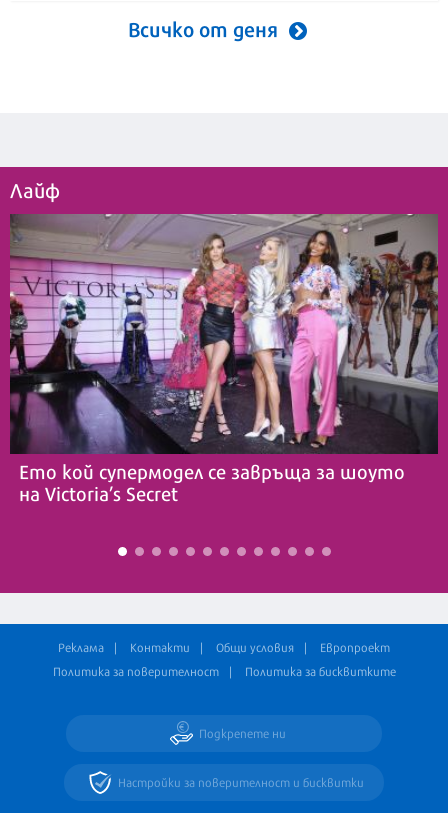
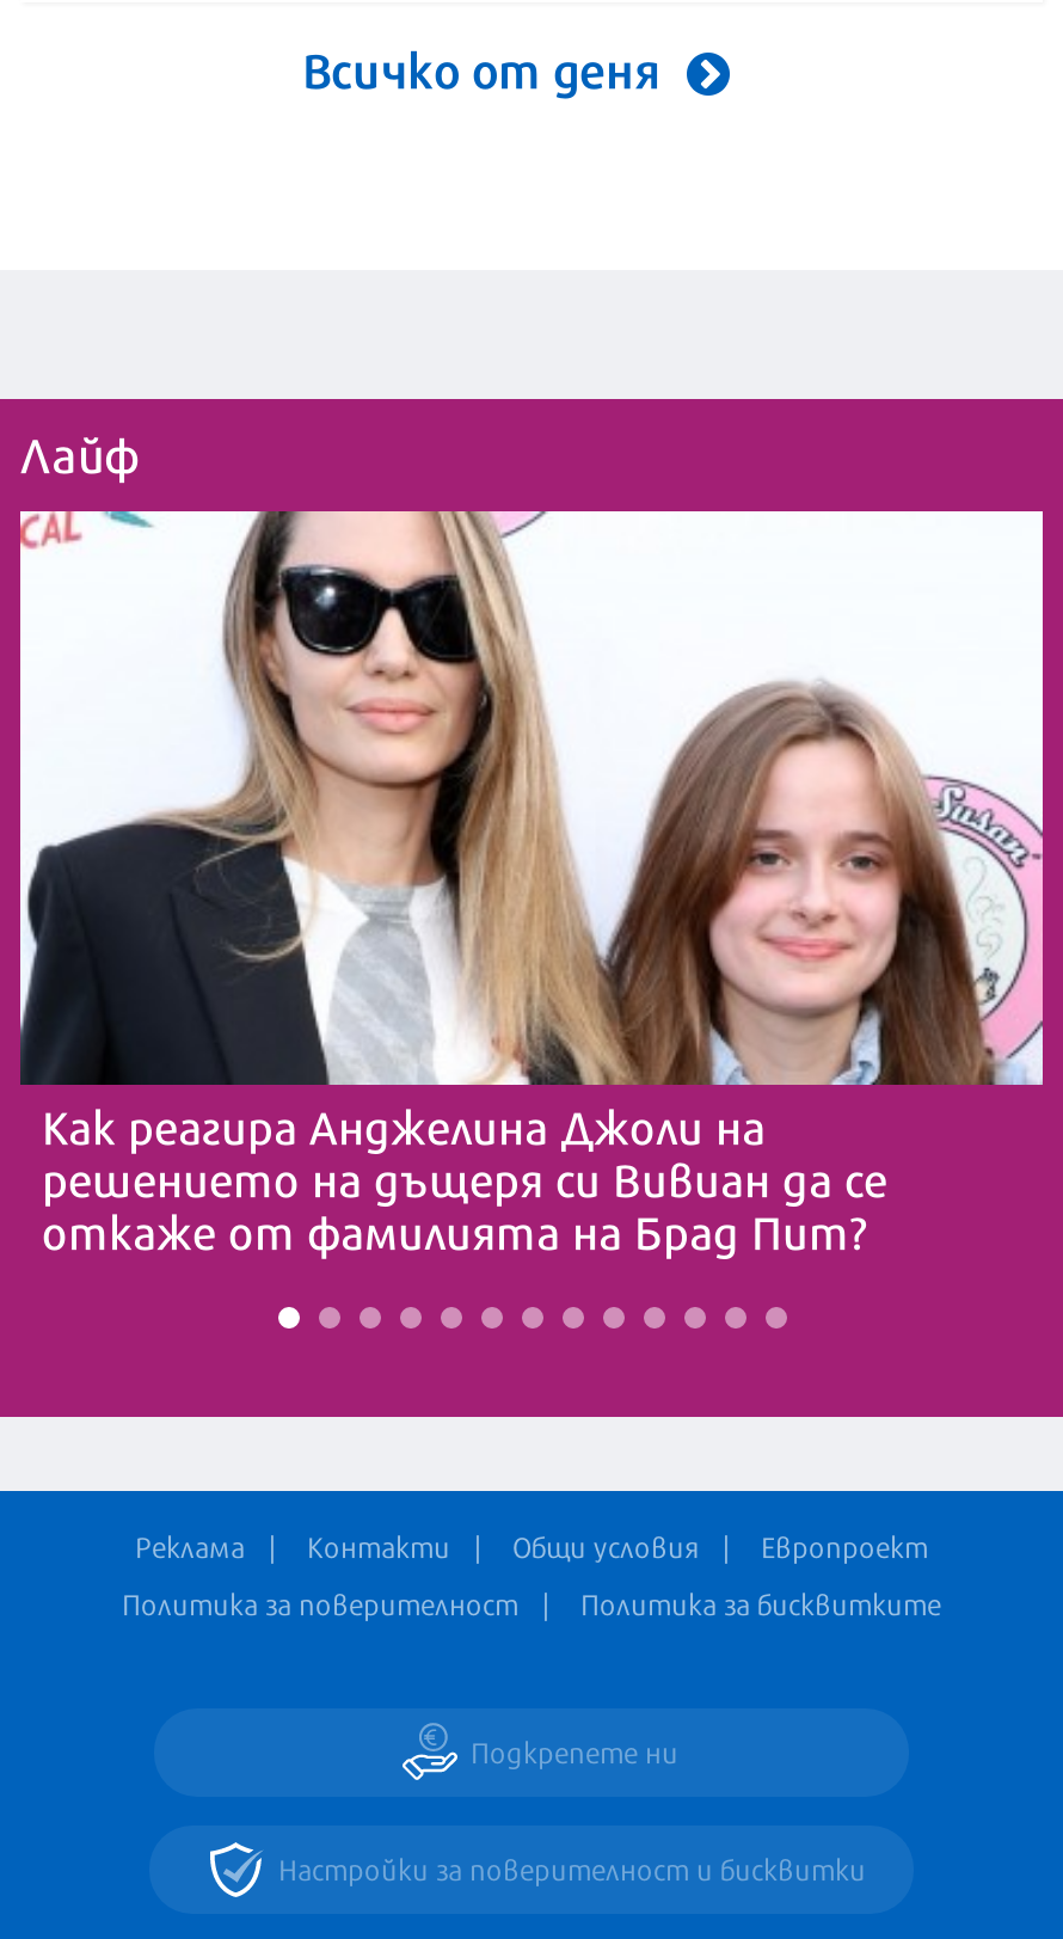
- [image]
- Ето кой супермодел се завръща за шоуто
- на Victoria’s Secret
+ [image]
+ Как реагира Анджелина Джоли на
+ решението на дъщеря си Вивиан да се
+ откаже от фамилията на Брад Пит?
